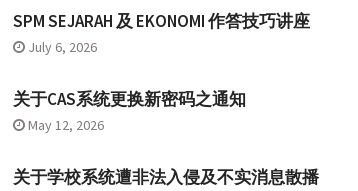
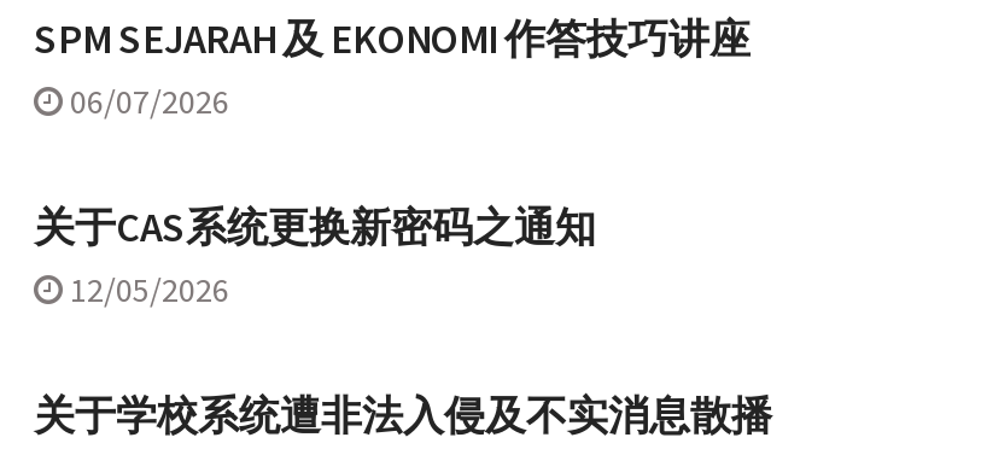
- July 6, 2026
+ 06/07/2026

- May 12, 2026
+ 12/05/2026
